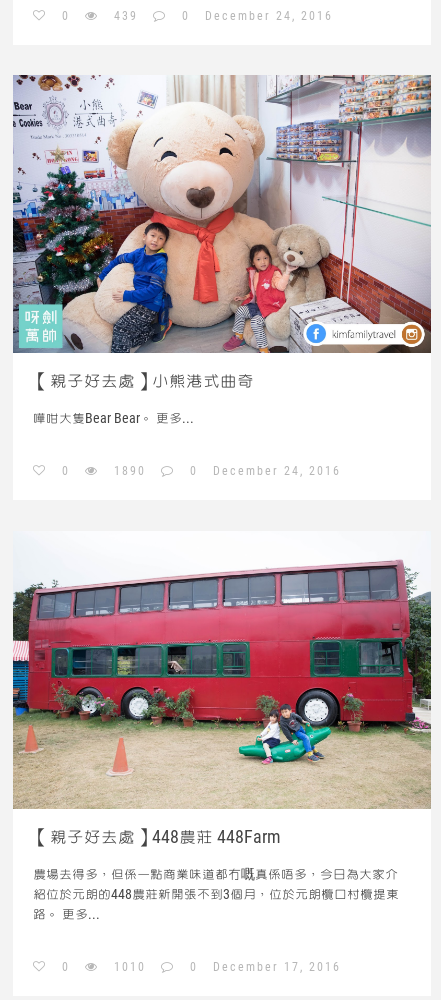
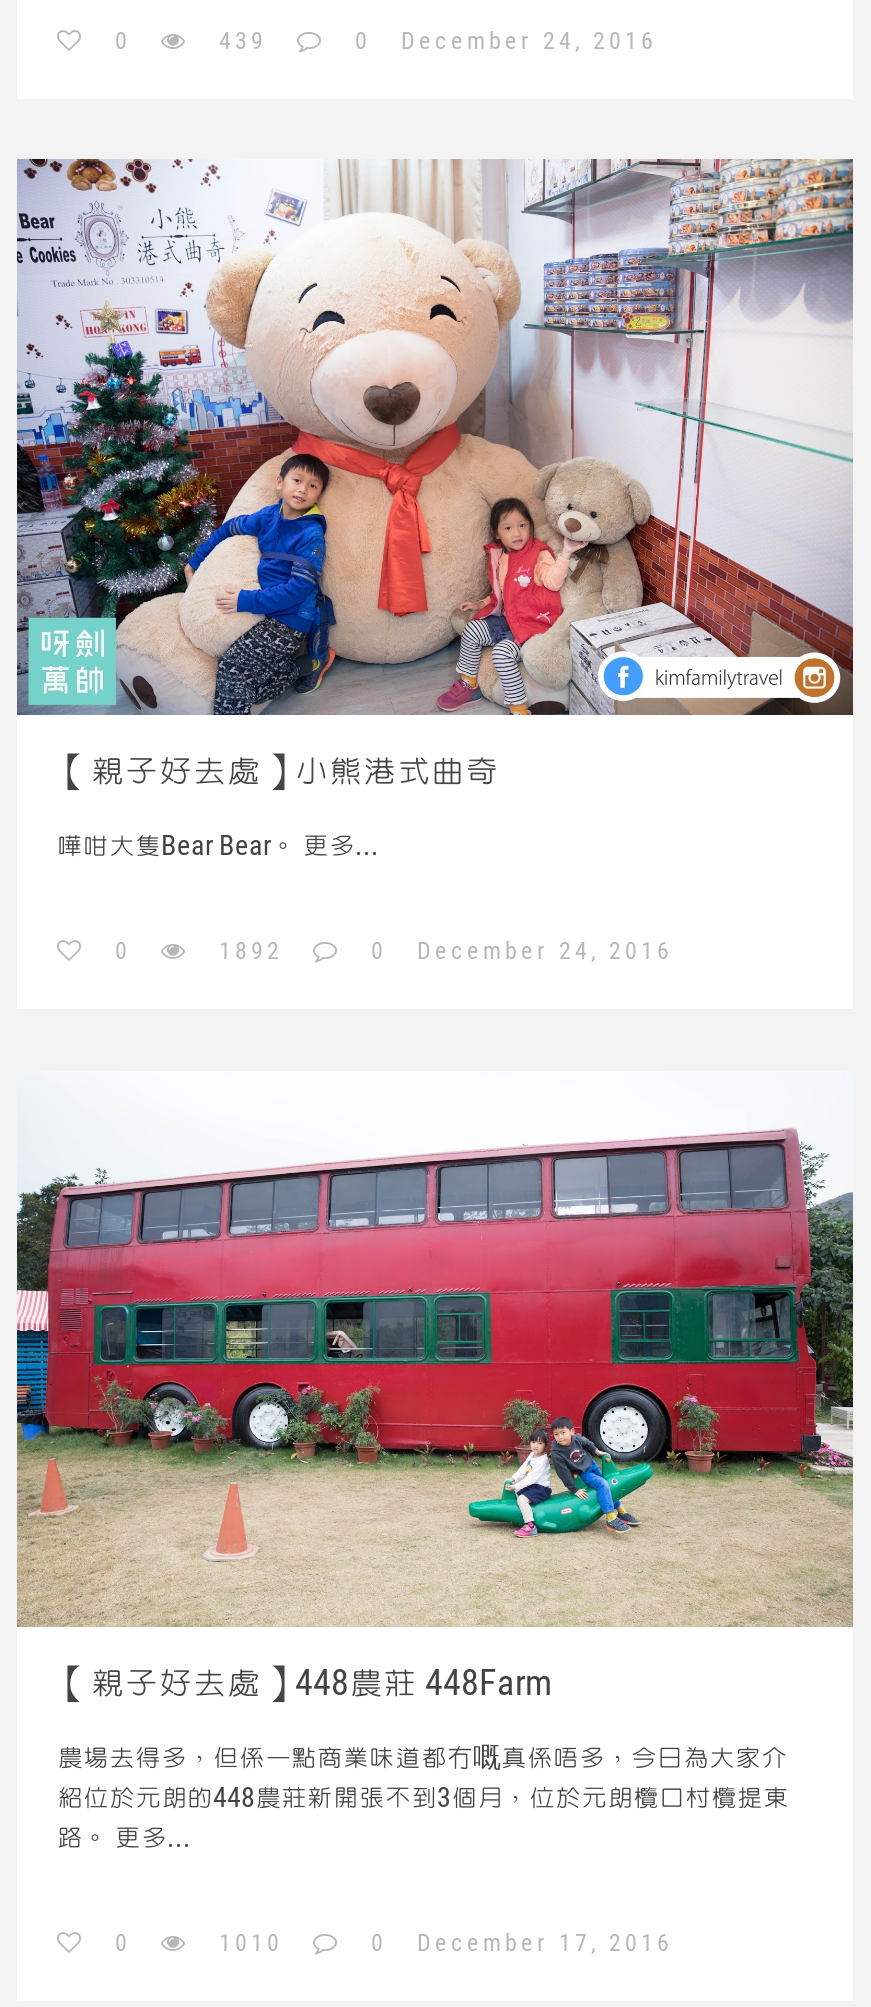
- 1890
+ 1892
